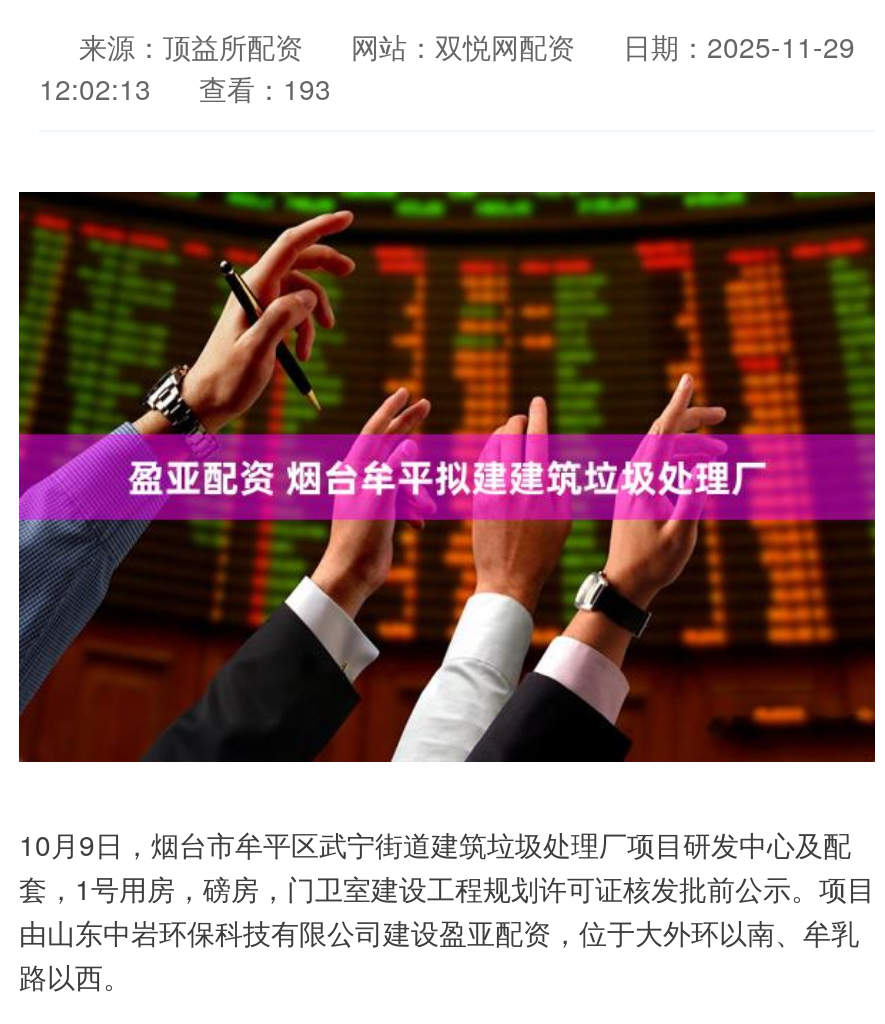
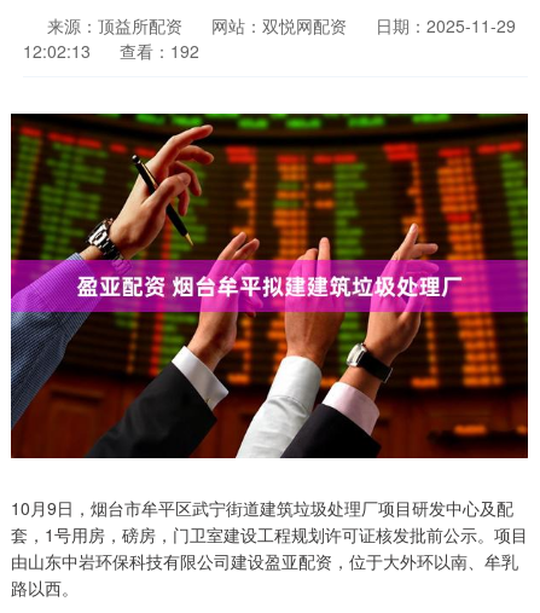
- 12:02:13 查看：193
+ 12:02:13 查看：192
